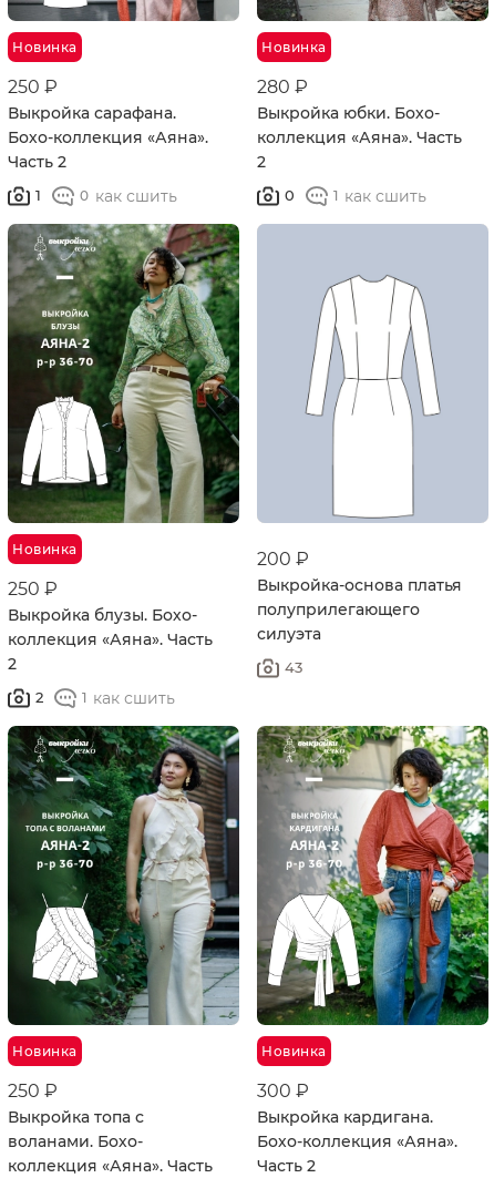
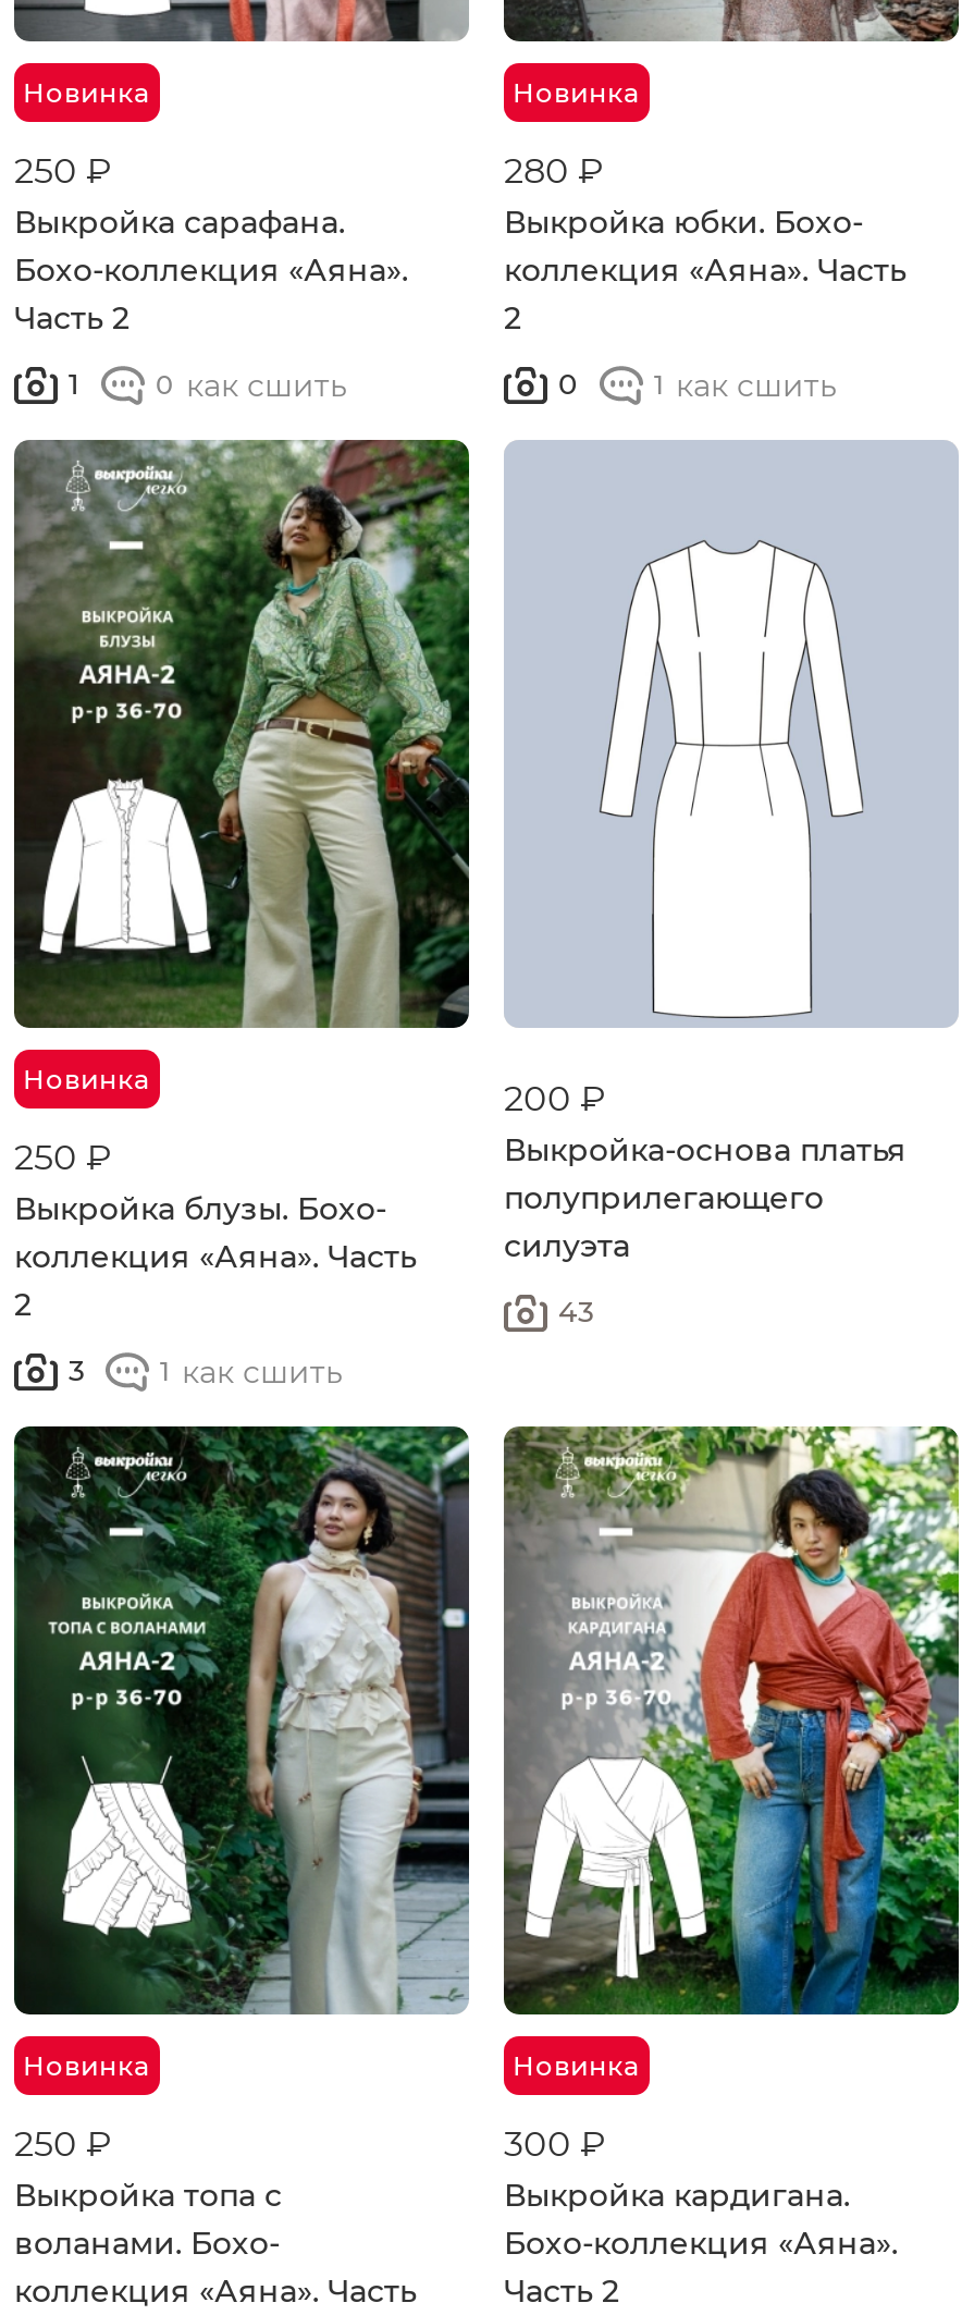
- 2
+ 3
